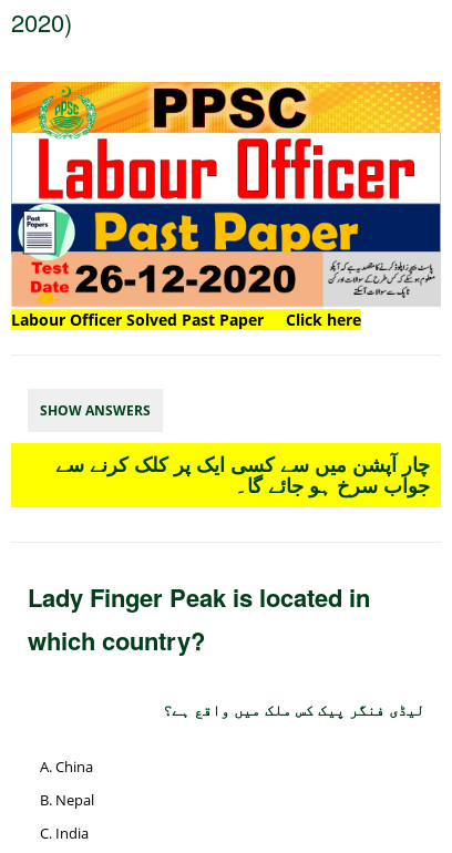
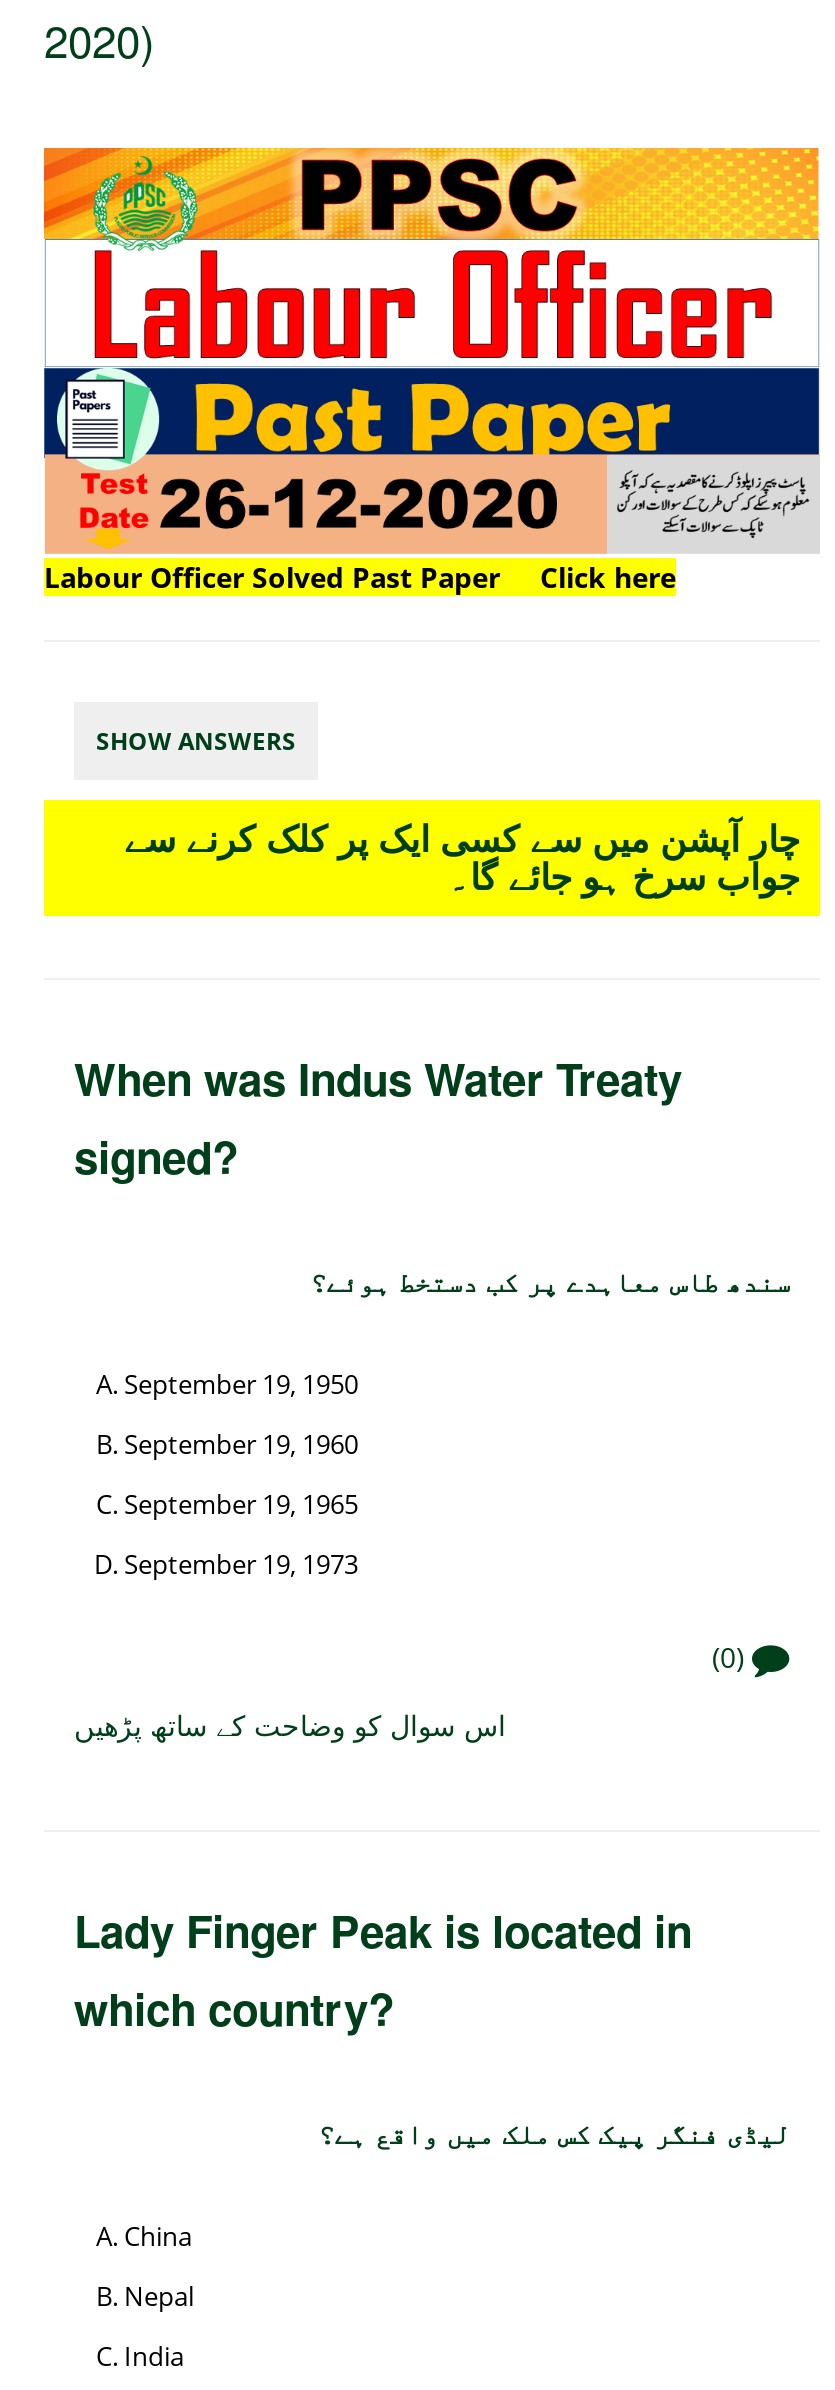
+ When was Indus Water Treaty
+ signed?
+ سندھ طاس معاہدے پر کب دستخط ہوئے؟
+ September 19, 1950
+ September 19, 1960
+ September 19, 1965
+ September 19, 1973
+ (0)
+ اس سوال کو وضاحت کے ساتھ پڑھیں
